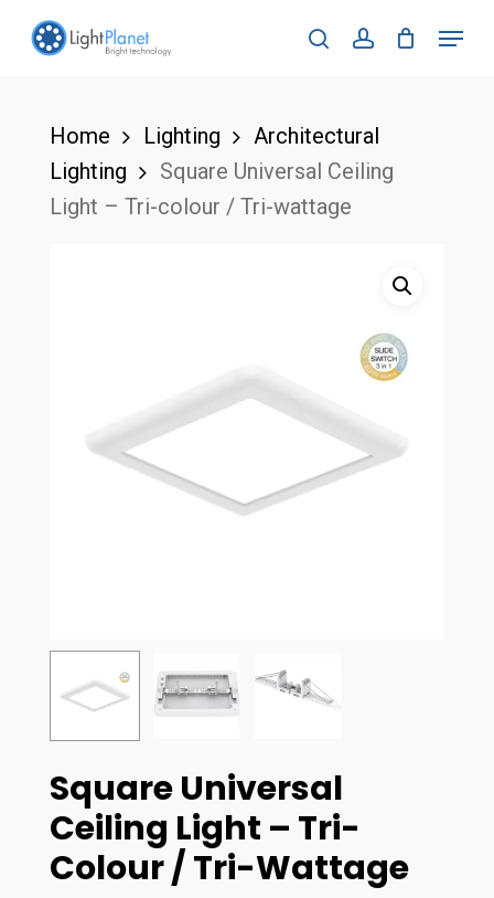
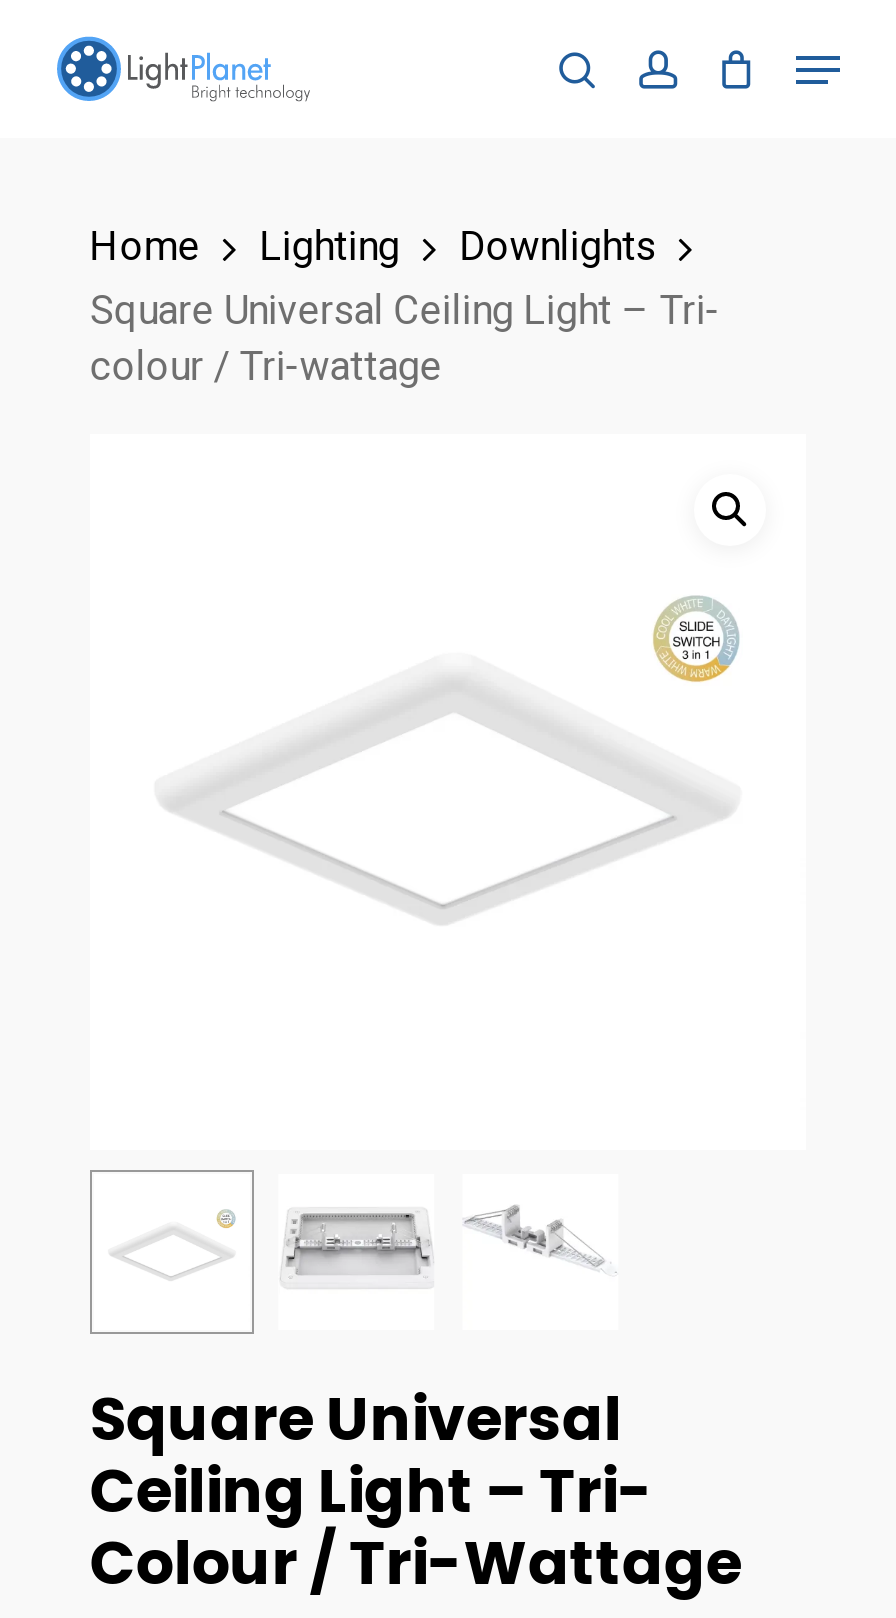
- Architectural
- Lighting
- Square Universal Ceiling
- Light – Tri-colour / Tri-wattage
+ Downlights
+ Square Universal Ceiling Light – Tri-
+ colour / Tri-wattage
